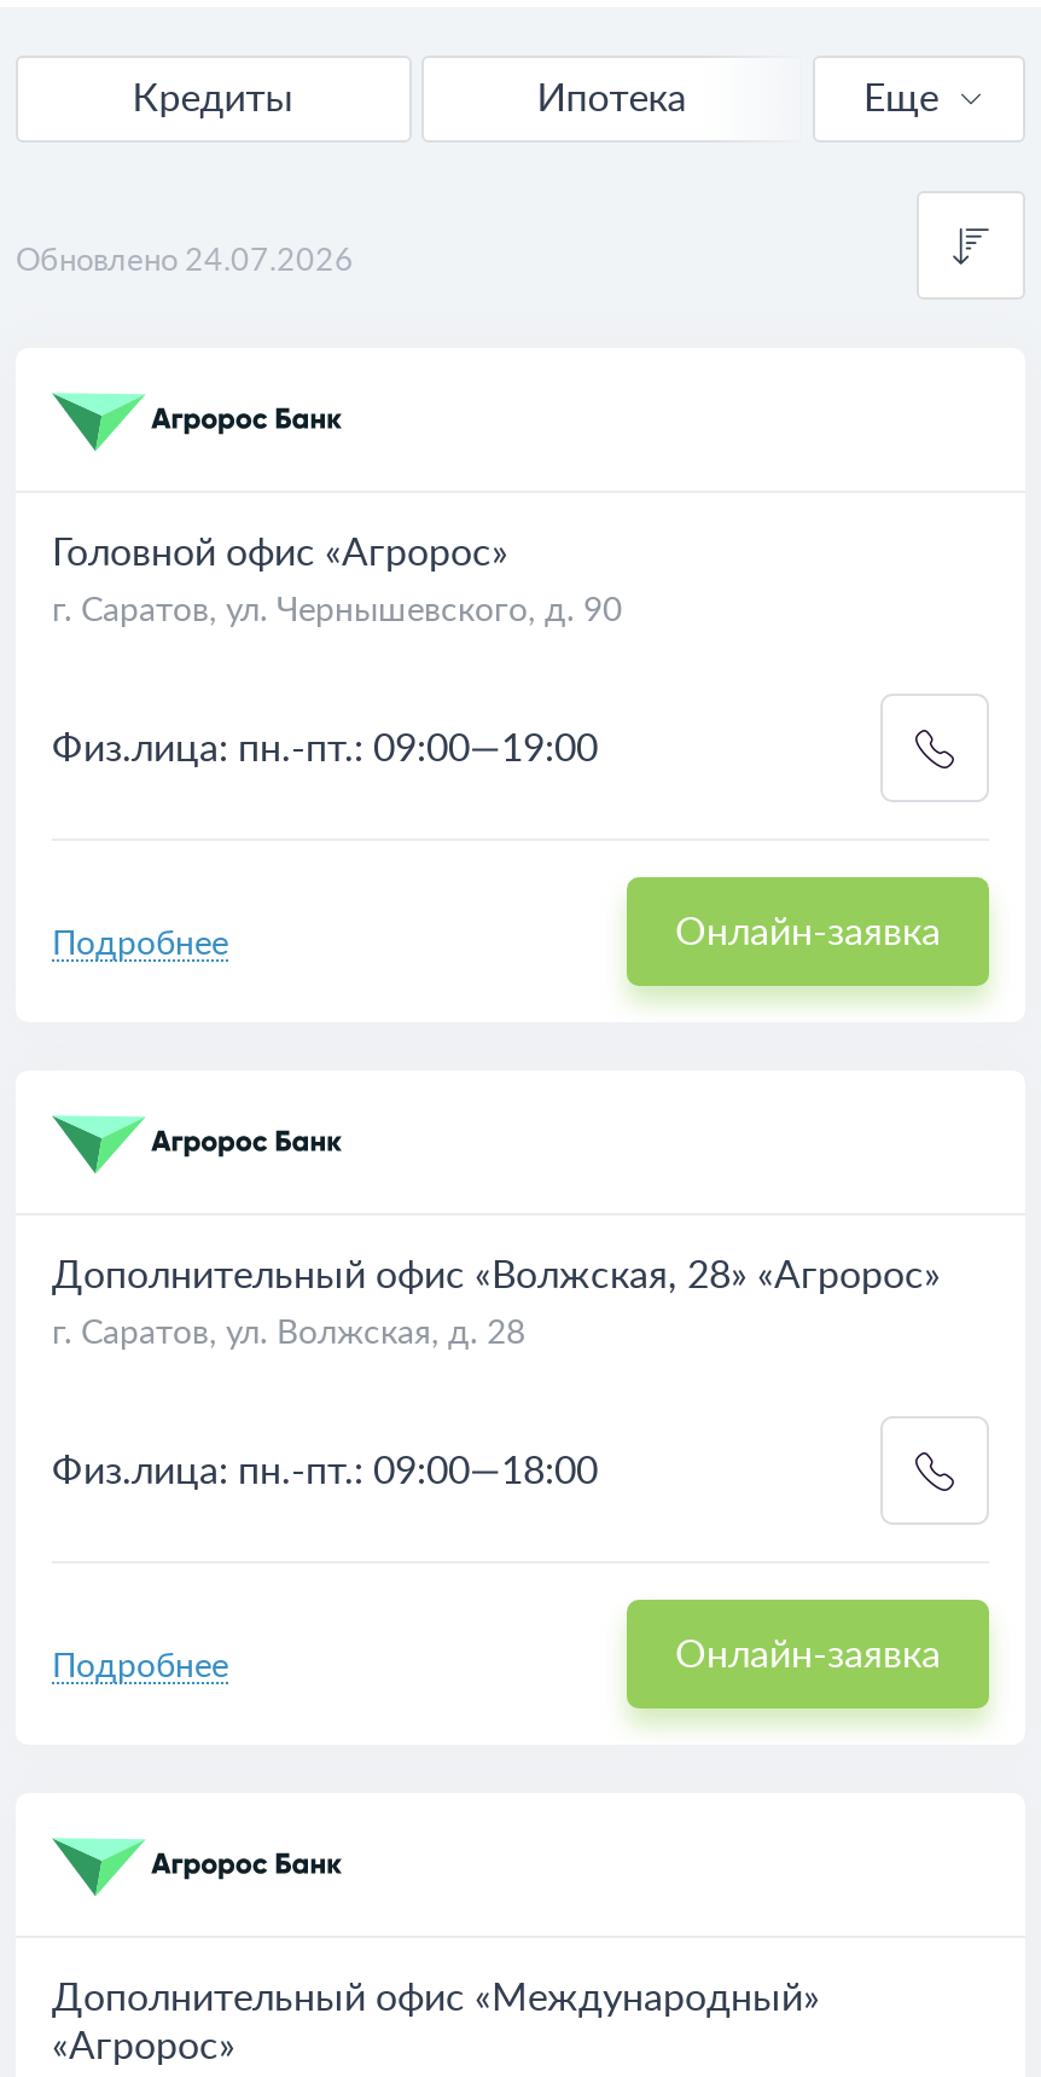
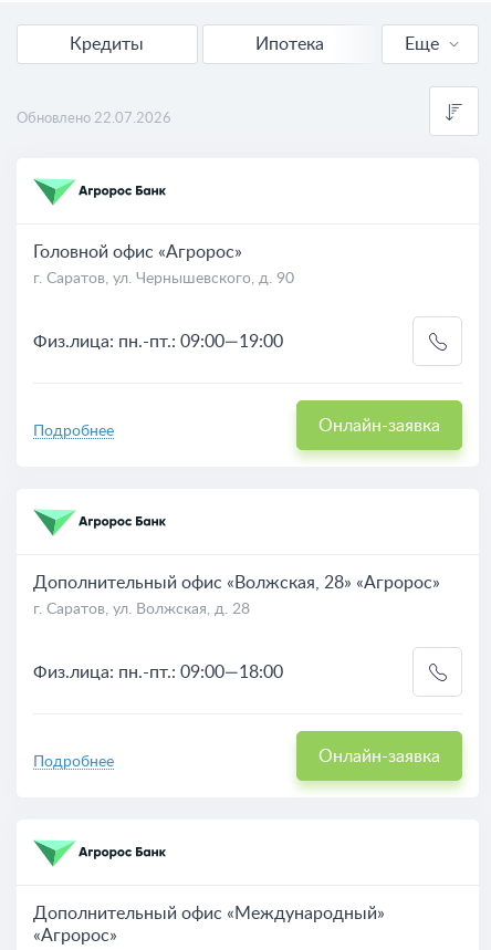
- Обновлено 24.07.2026
+ Обновлено 22.07.2026
